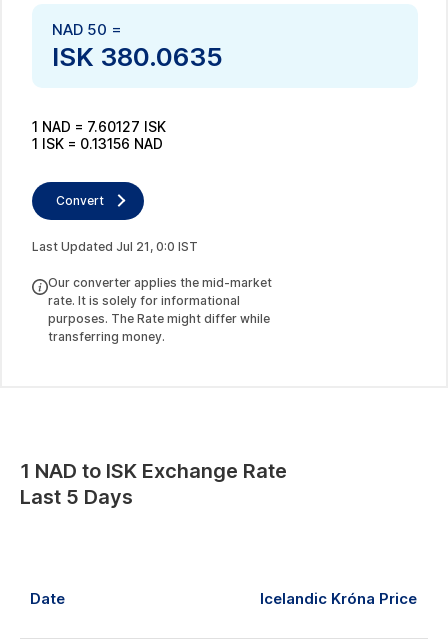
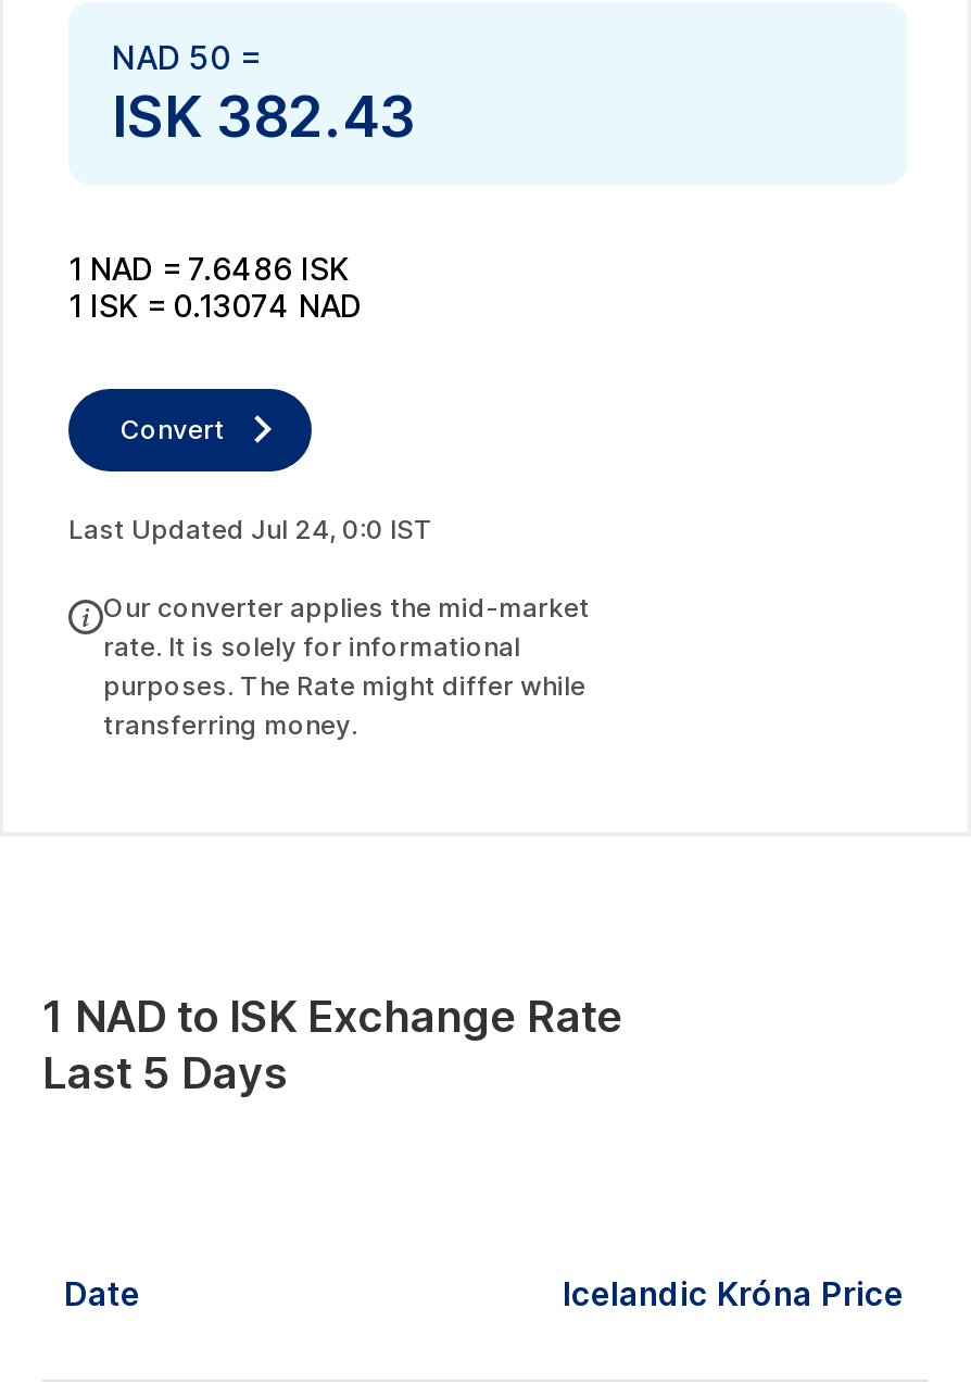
- ISK 380.0635
+ ISK 382.43

- 1 NAD = 7.60127 ISK
+ 1 NAD = 7.6486 ISK

- 1 ISK = 0.13156 NAD
+ 1 ISK = 0.13074 NAD

- Last Updated Jul 21, 0:0 IST
+ Last Updated Jul 24, 0:0 IST
